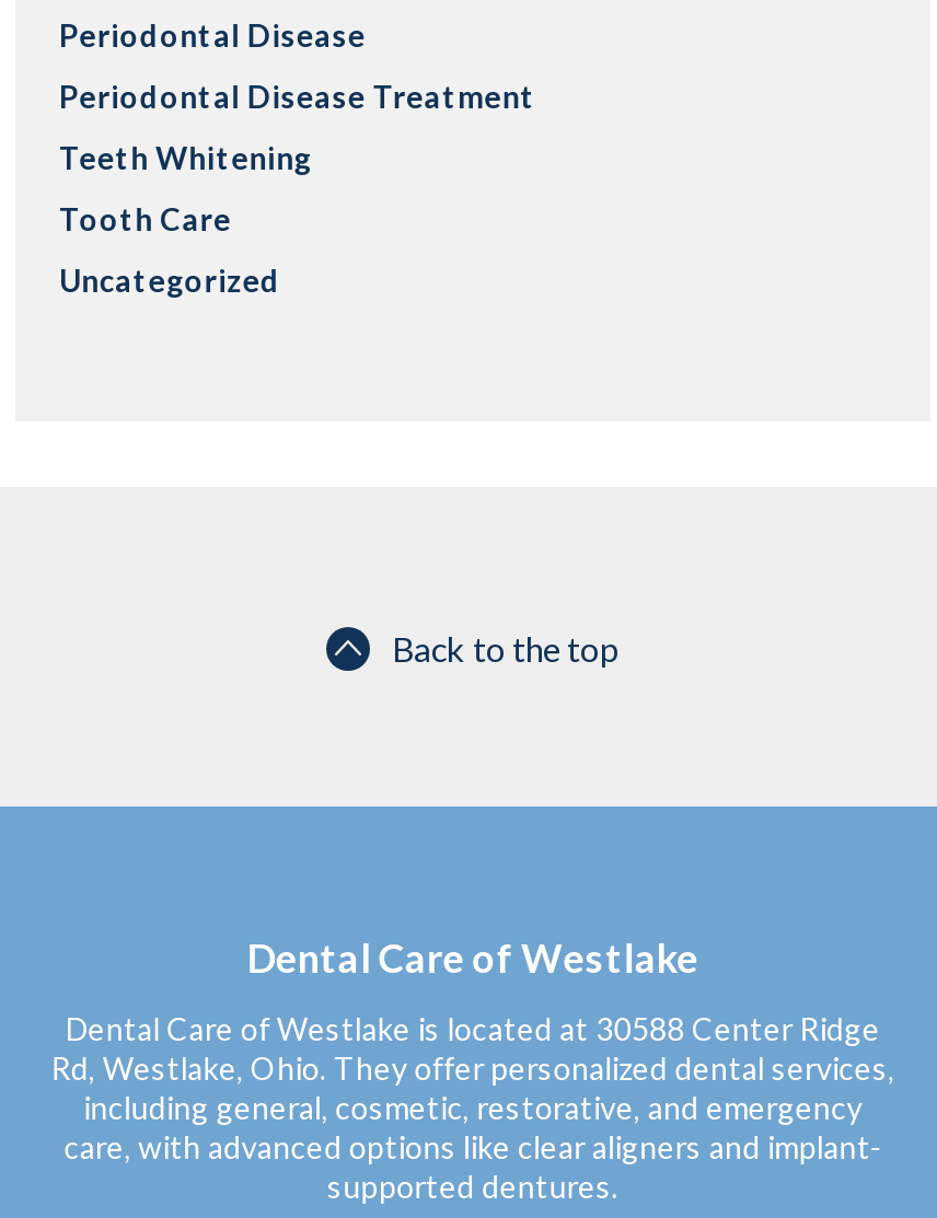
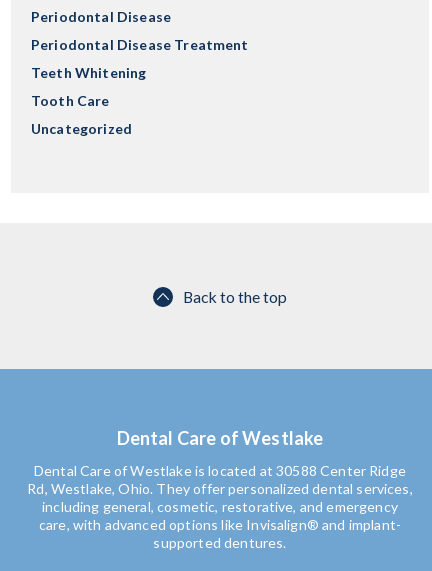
- care, with advanced options like clear aligners and implant-
+ care, with advanced options like Invisalign® and implant-
